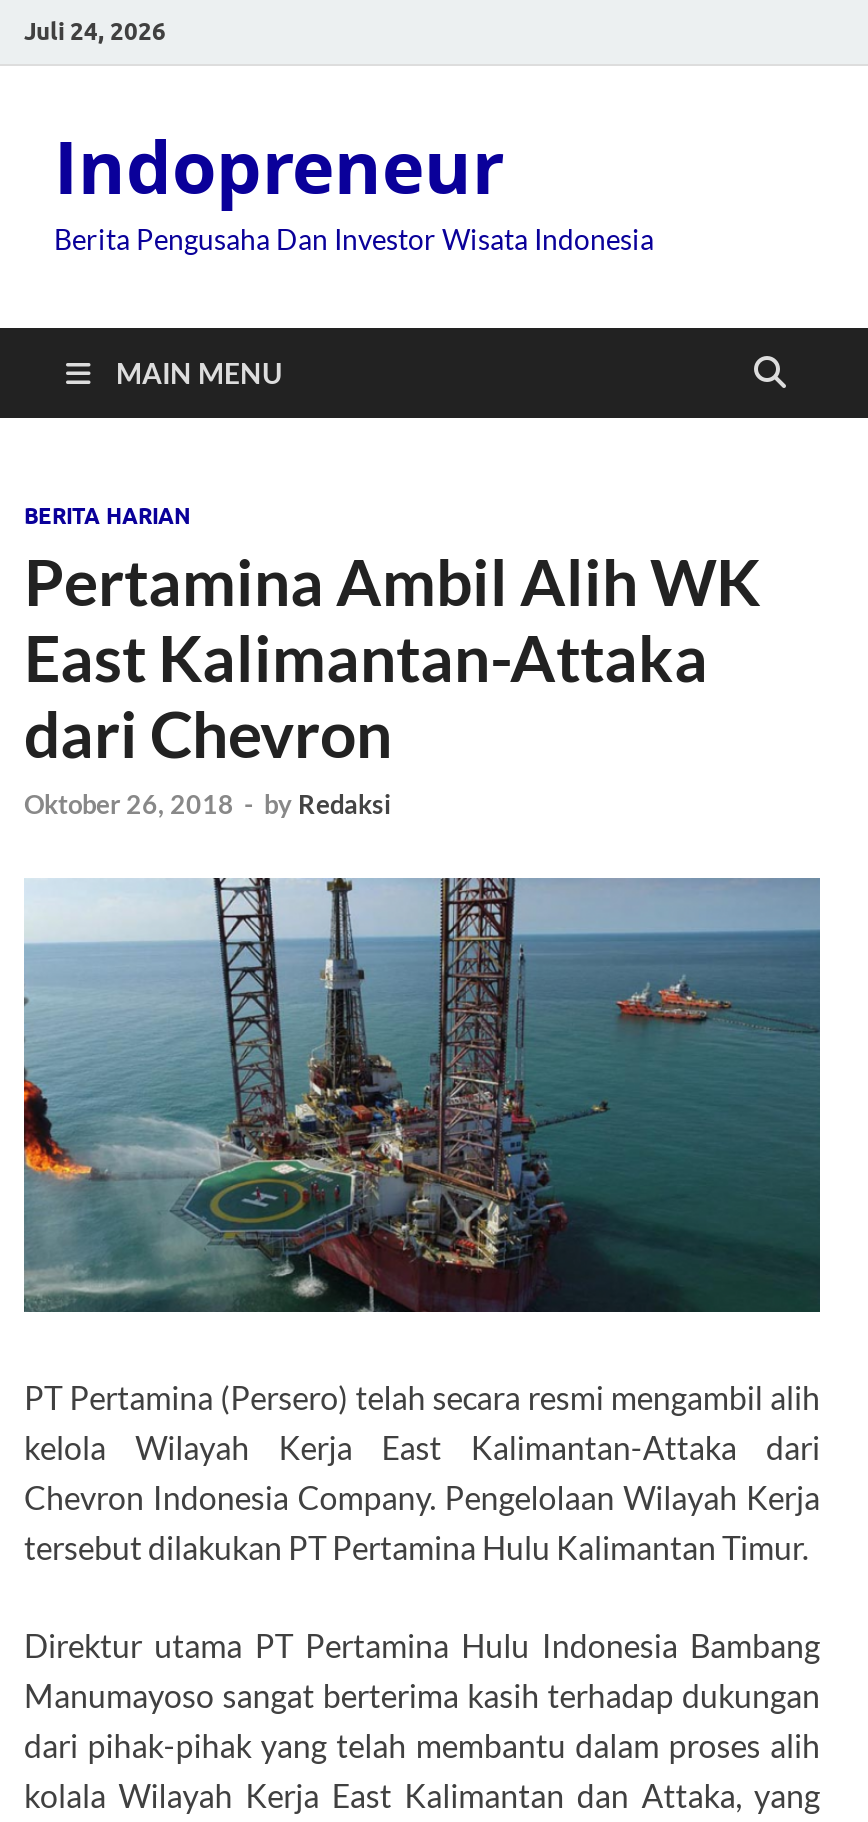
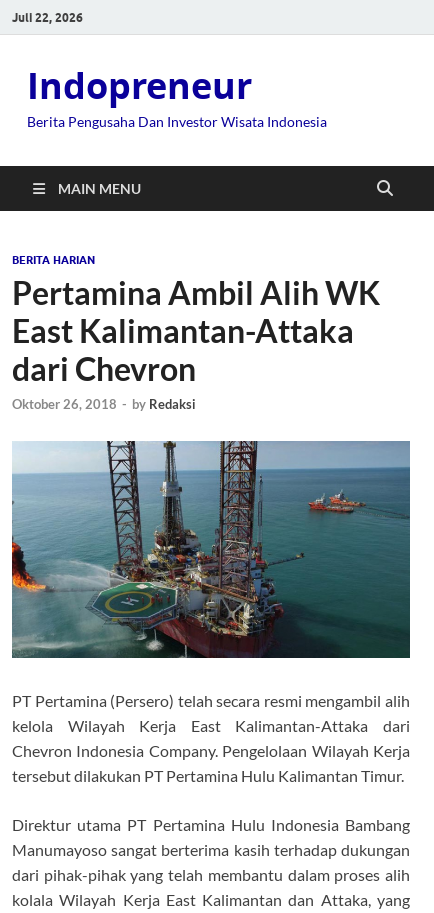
- Juli 24, 2026
+ Juli 22, 2026
